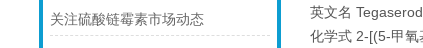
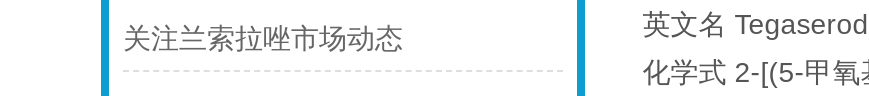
- 关注硫酸链霉素市场动态
+ 关注兰索拉唑市场动态
